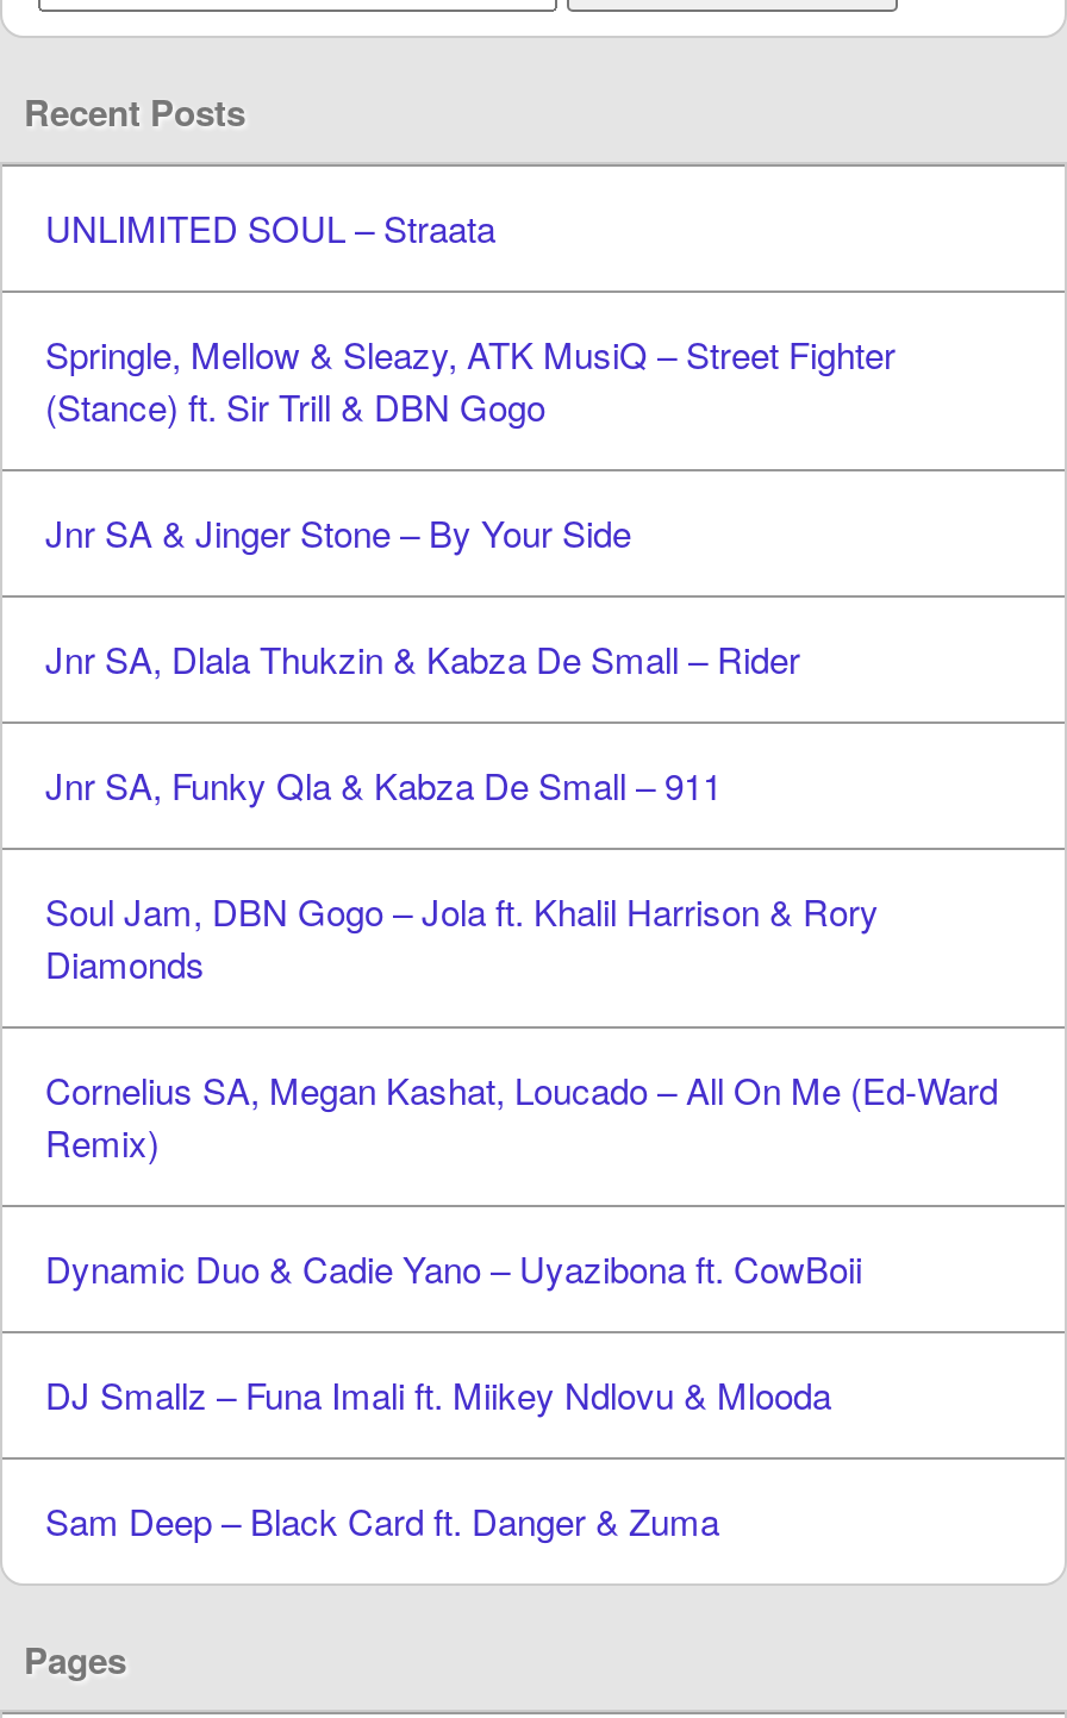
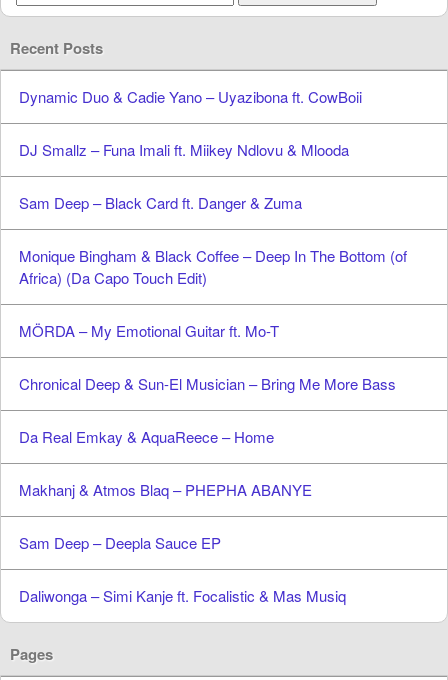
- UNLIMITED SOUL – Straata
- Springle, Mellow & Sleazy, ATK MusiQ – Street Fighter
- (Stance) ft. Sir Trill & DBN Gogo
- Jnr SA & Jinger Stone – By Your Side
- Jnr SA, Dlala Thukzin & Kabza De Small – Rider
- Jnr SA, Funky Qla & Kabza De Small – 911
- Soul Jam, DBN Gogo – Jola ft. Khalil Harrison & Rory
- Diamonds
- Cornelius SA, Megan Kashat, Loucado – All On Me (Ed-Ward
- Remix)

moved up: Dynamic Duo & Cadie Yano – Uyazibona ft. CowBoii | DJ Smallz – Funa Imali ft. Miikey Ndlovu & Mlooda | Sam Deep – Black Card ft. Danger & Zuma

+ Monique Bingham & Black Coffee – Deep In The Bottom (of
+ Africa) (Da Capo Touch Edit)
+ MÖRDA – My Emotional Guitar ft. Mo-T
+ Chronical Deep & Sun-El Musician – Bring Me More Bass
+ Da Real Emkay & AquaReece – Home
+ Makhanj & Atmos Blaq – PHEPHA ABANYE
+ Sam Deep – Deepla Sauce EP
+ Daliwonga – Simi Kanje ft. Focalistic & Mas Musiq
